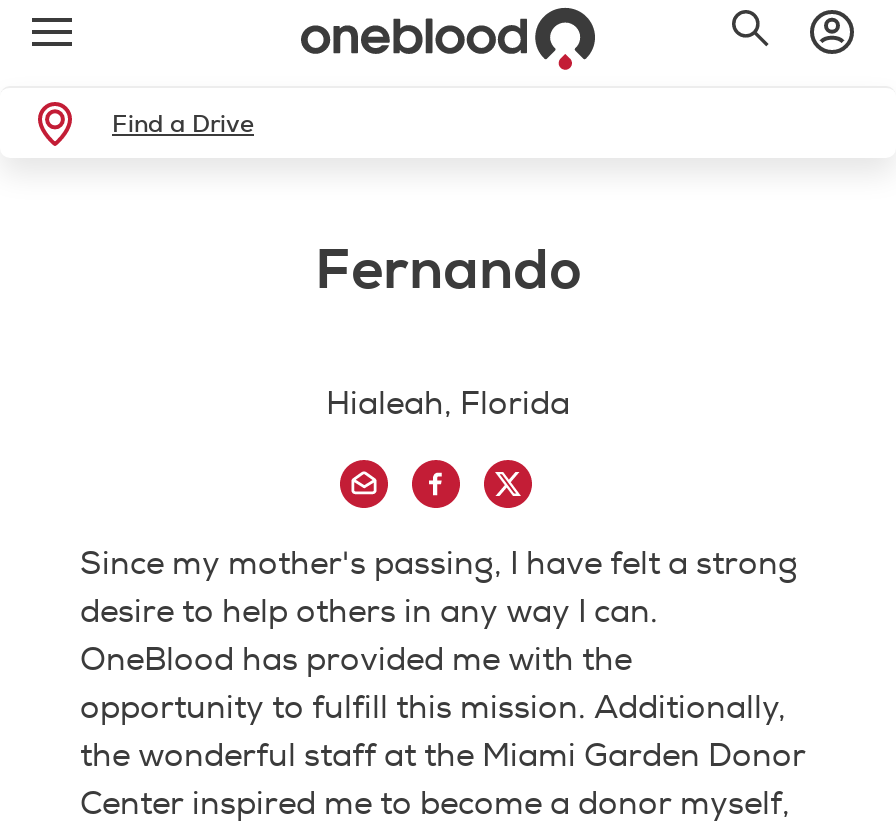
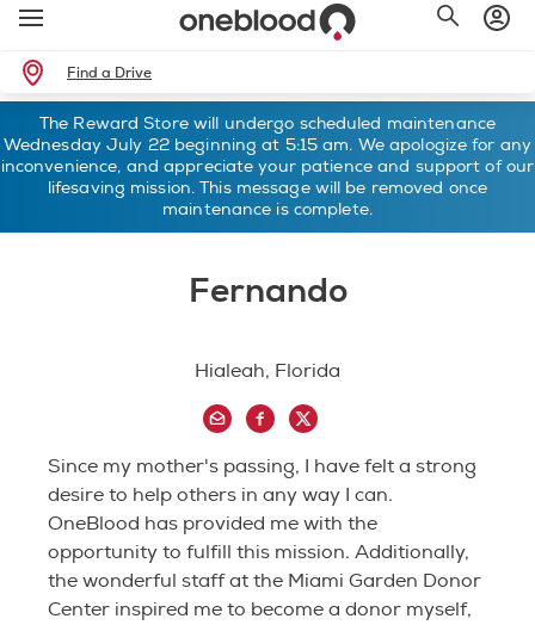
+ The Reward Store will undergo scheduled maintenance
+ Wednesday July 22 beginning at 5:15 am. We apologize for any
+ inconvenience, and appreciate your patience and support of our
+ lifesaving mission. This message will be removed once
+ maintenance is complete.
